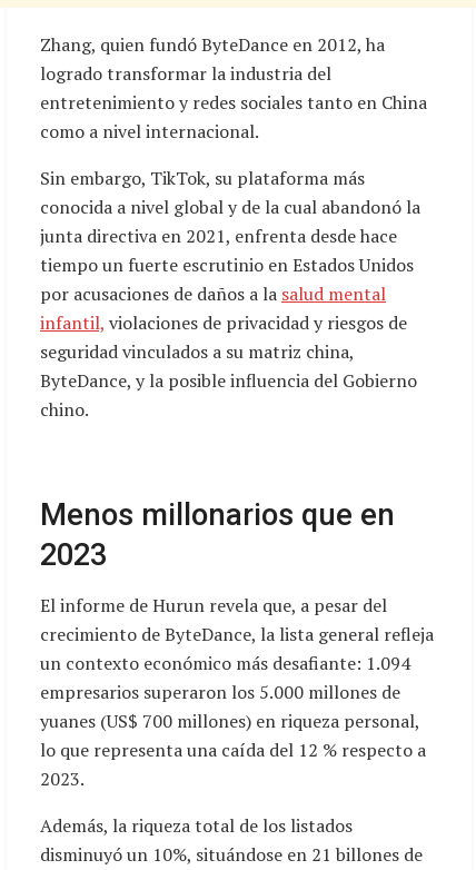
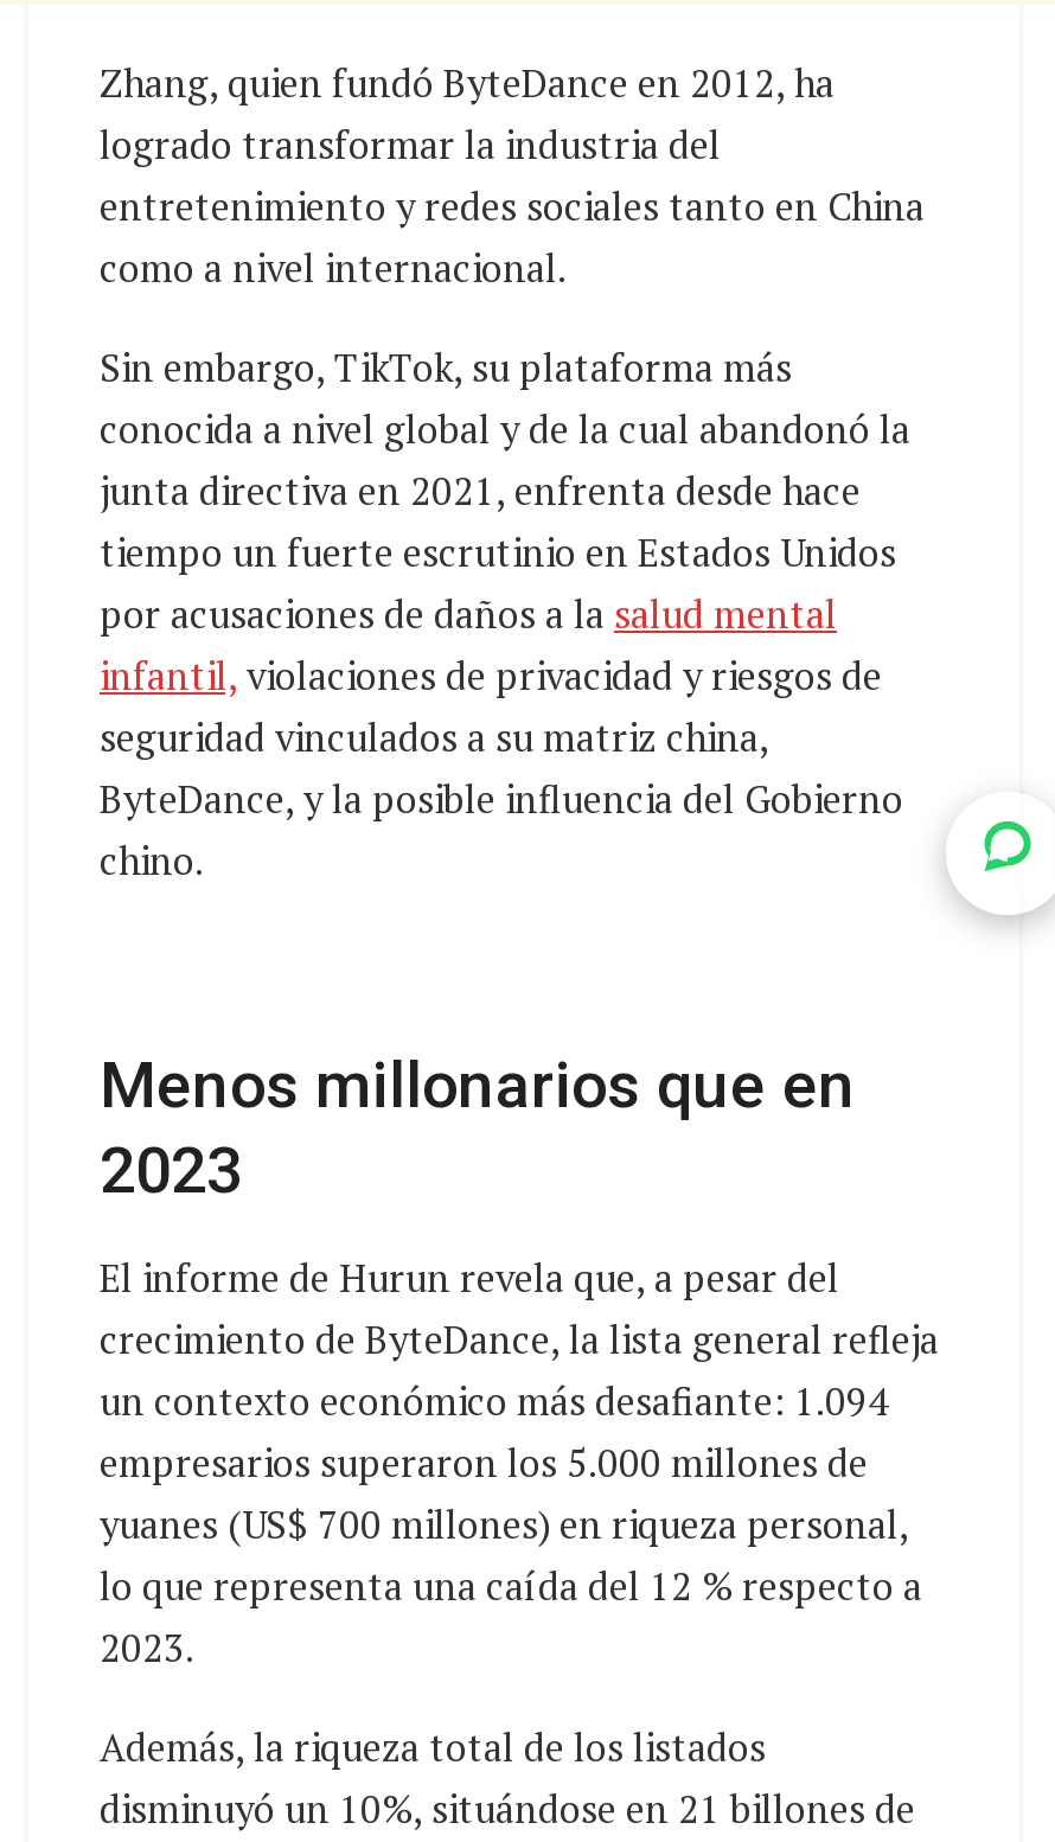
+ [image]
